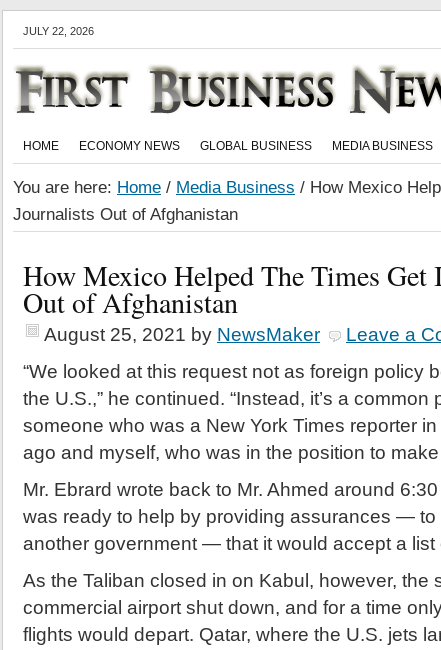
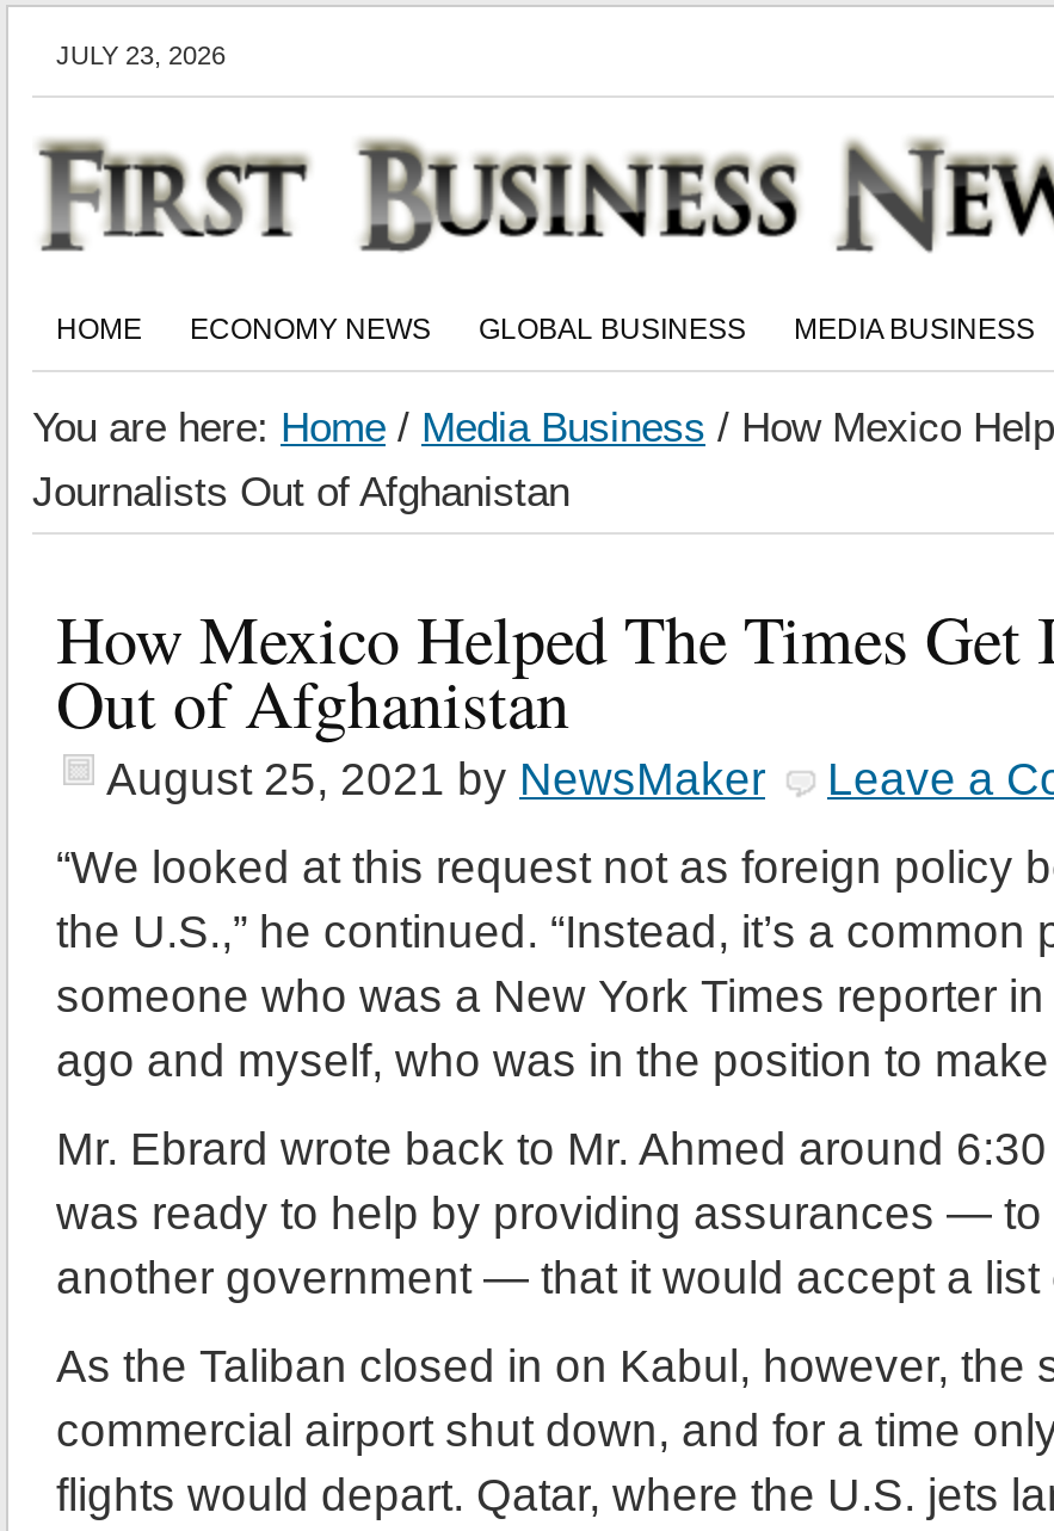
- JULY 22, 2026
+ JULY 23, 2026
